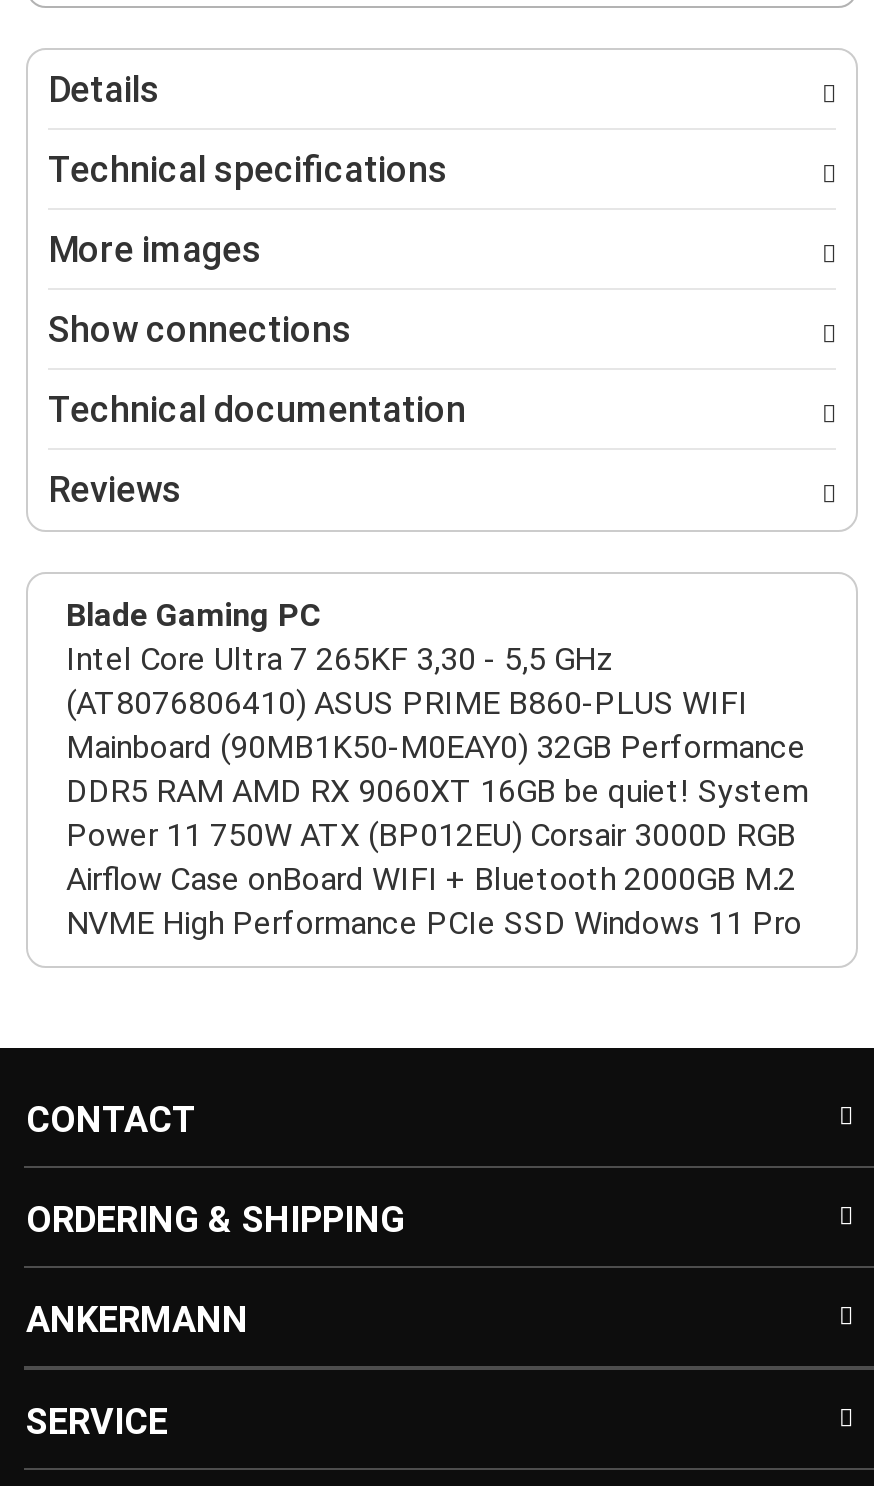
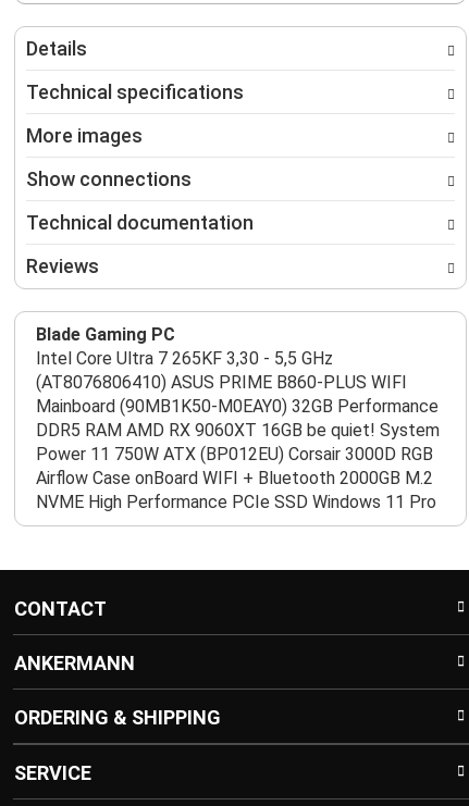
moved down: ORDERING & SHIPPING

moved up: ANKERMANN
